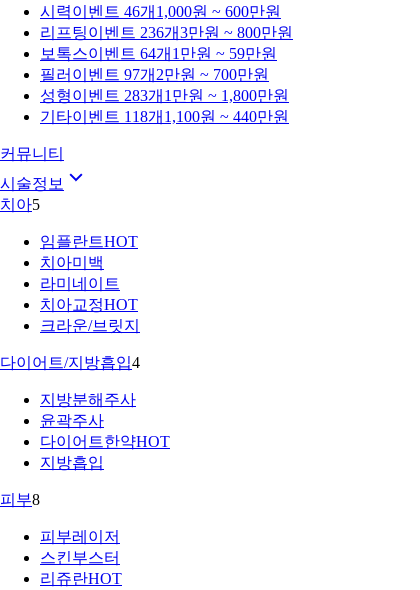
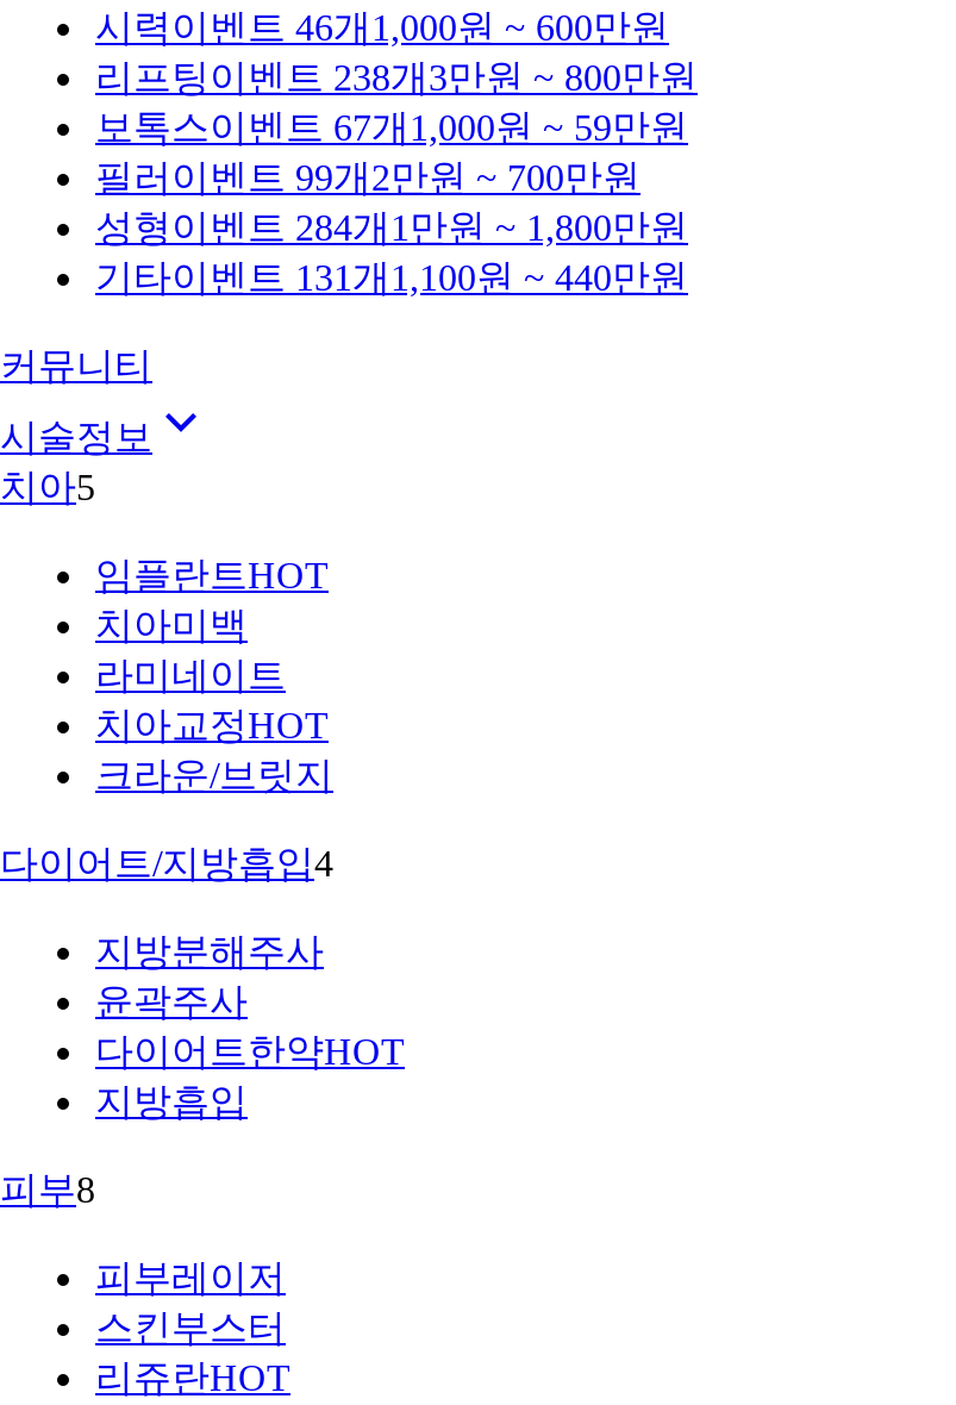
- 리프팅 이벤트 236개3만원 ~ 800만원
+ 리프팅 이벤트 238개3만원 ~ 800만원

- 보톡스 이벤트 64개 1만원 ~ 59만원
+ 보톡스 이벤트 67개 1,000원 ~ 59만원

- 필러 이벤트 97개2만원 ~ 700만원
+ 필러 이벤트 99개2만원 ~ 700만원

- 성형 이벤트 283개 1만원 ~ 1,800만원
+ 성형 이벤트 284개 1만원 ~ 1,800만원

- 기타이벤트 118개 1,100원 ~ 440만원
+ 기타이벤트 131개 1,100원 ~ 440만원
